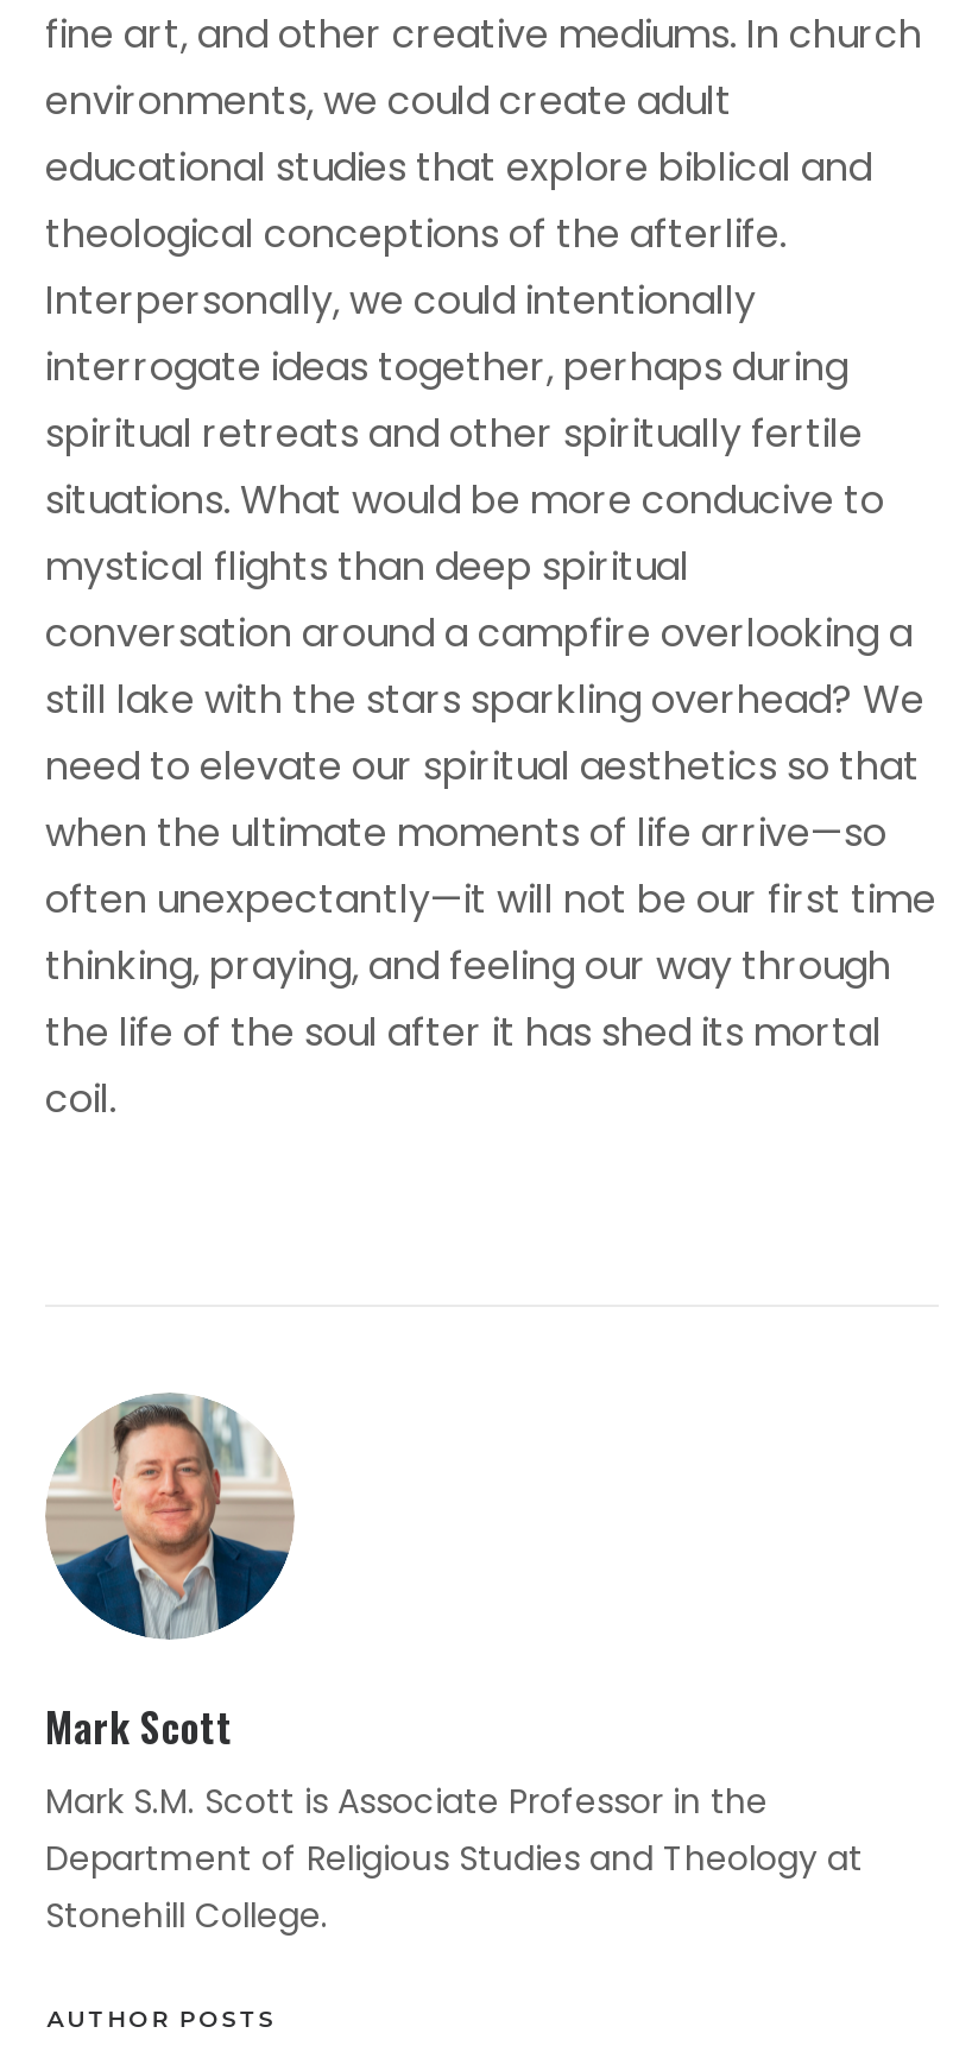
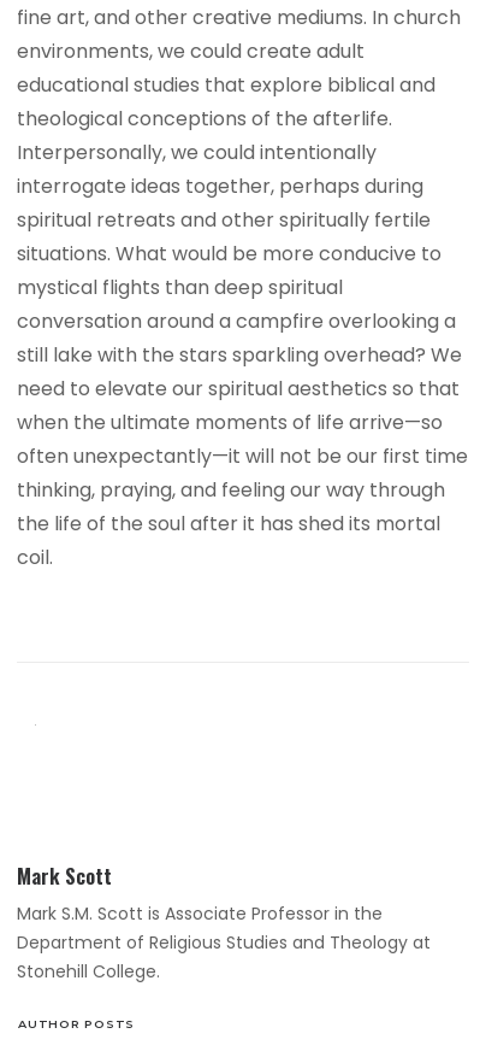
- [image]
